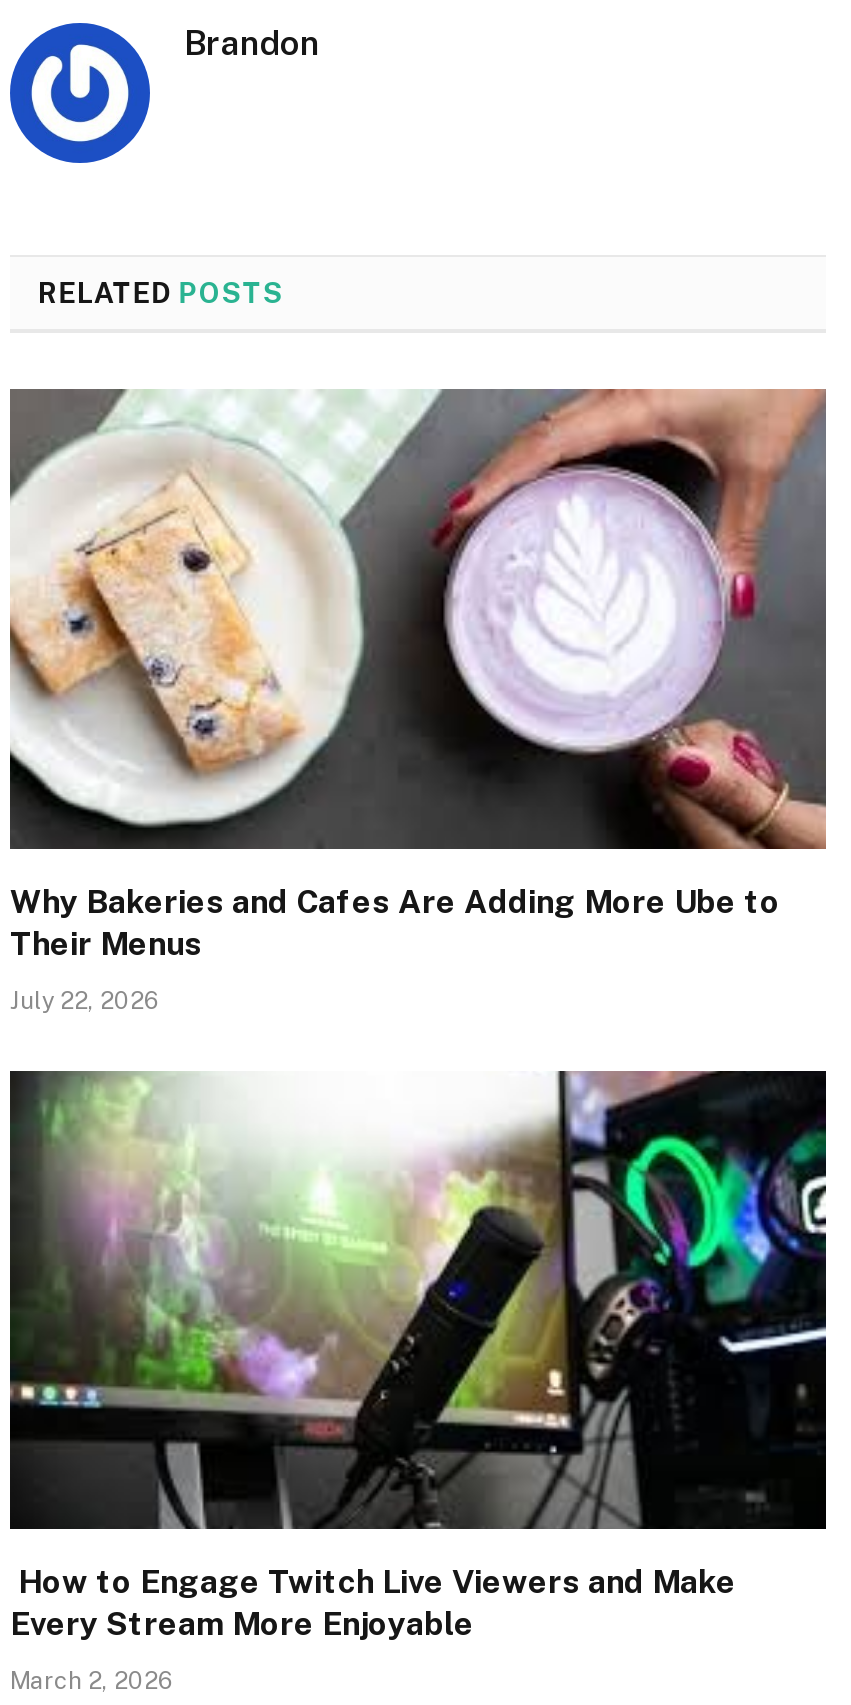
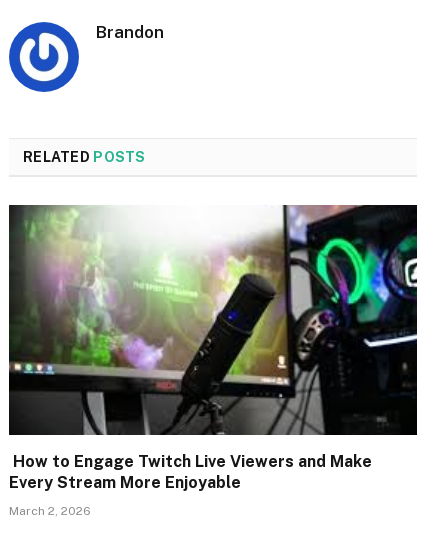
- [image]
- Why Bakeries and Cafes Are Adding More Ube to
- Their Menus
- July 22, 2026
